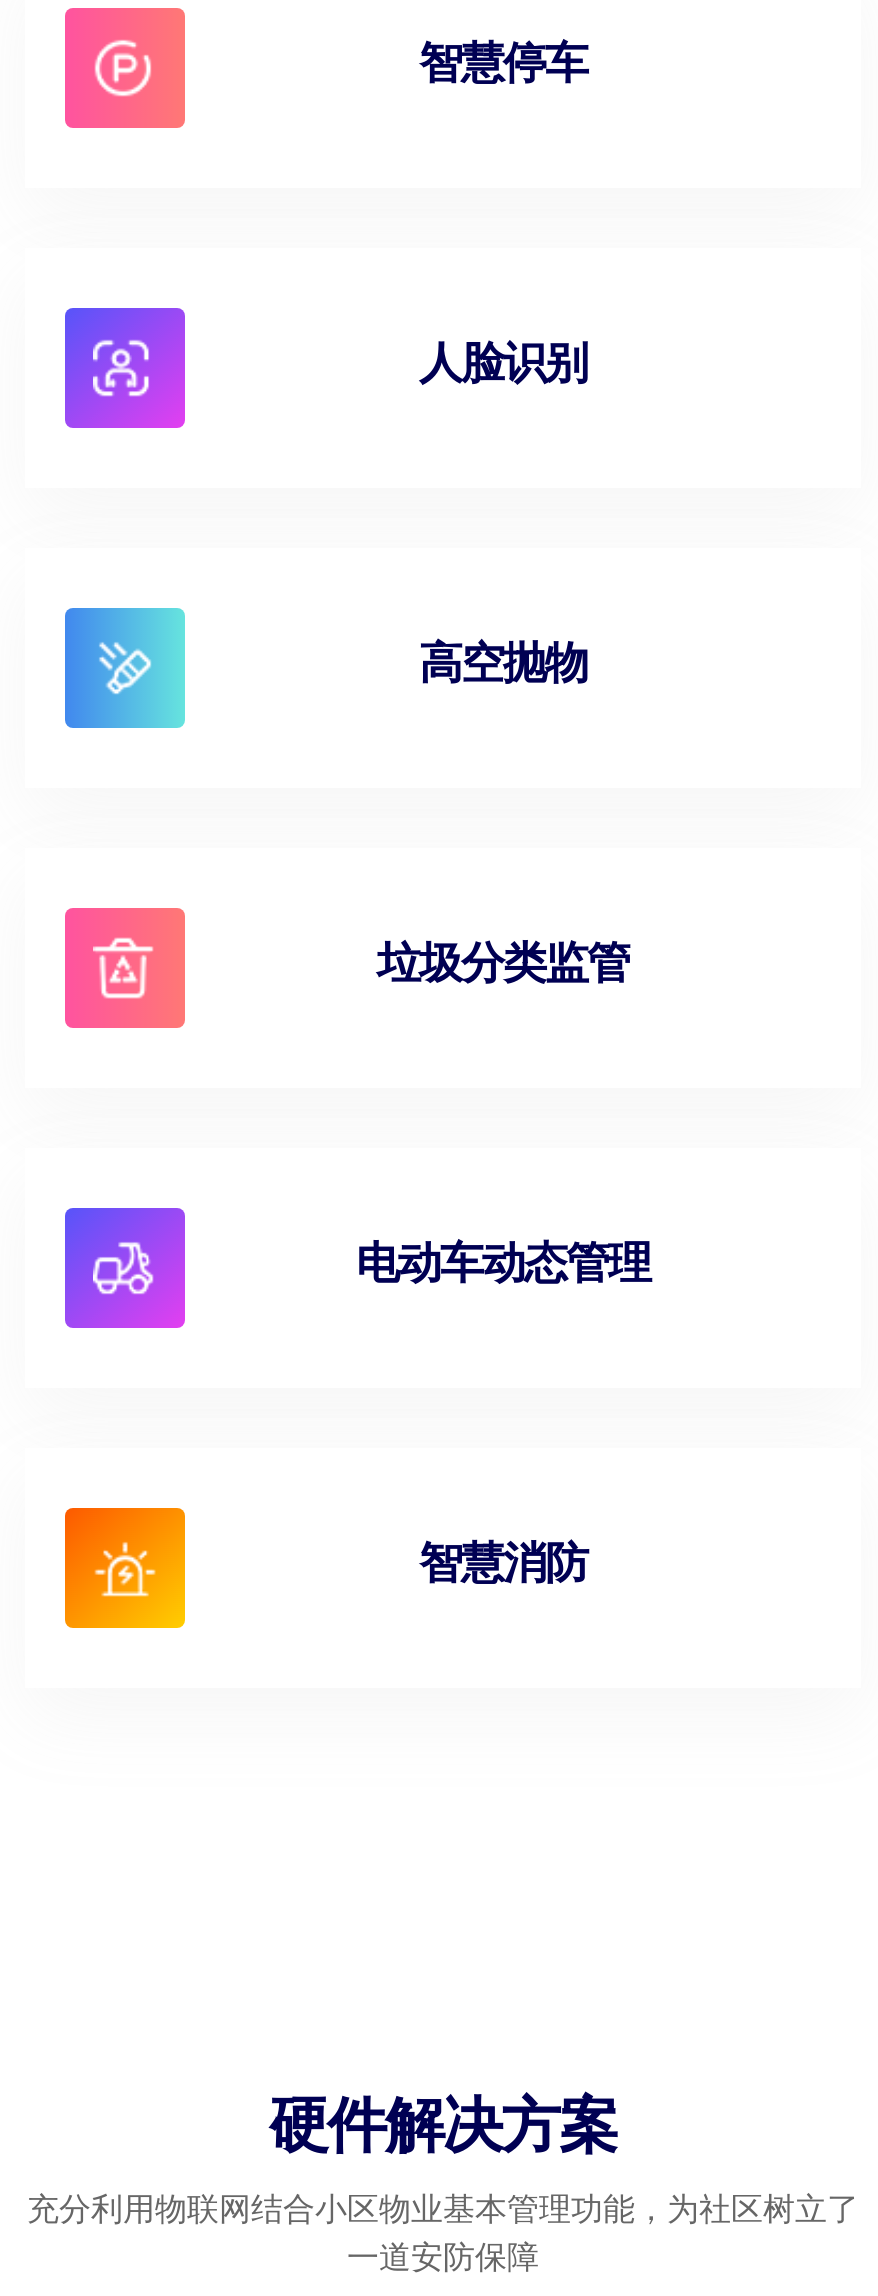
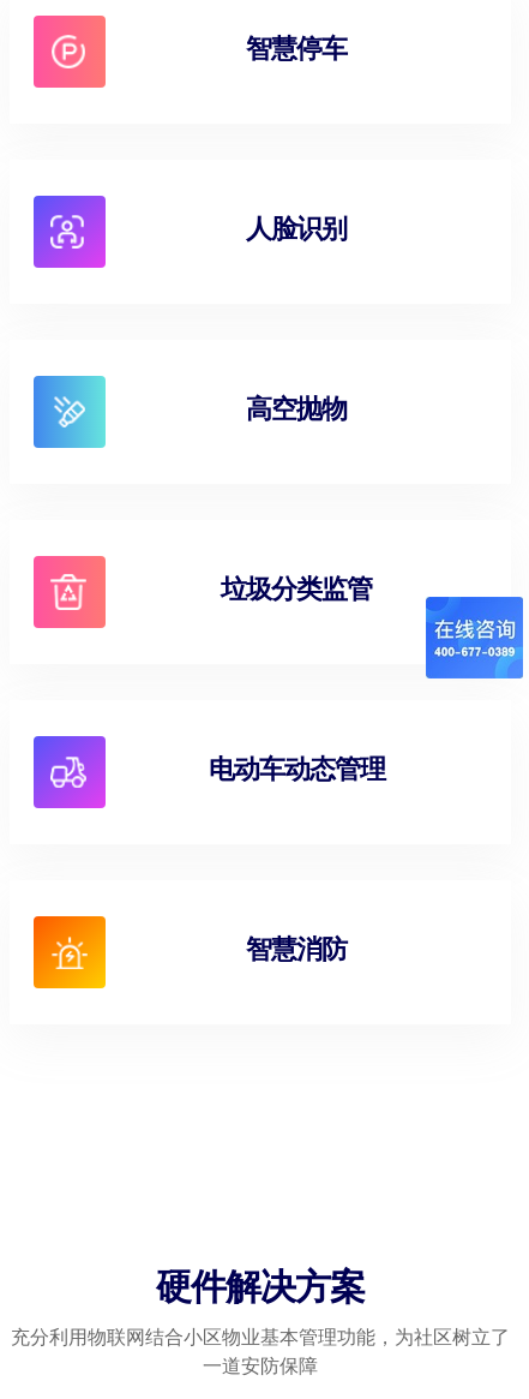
+ [image]
